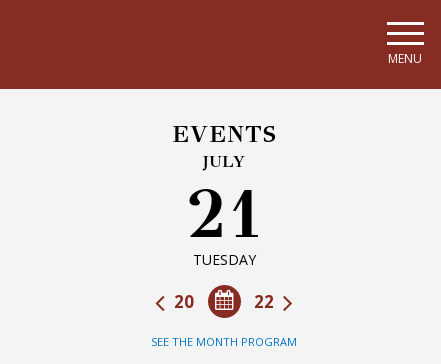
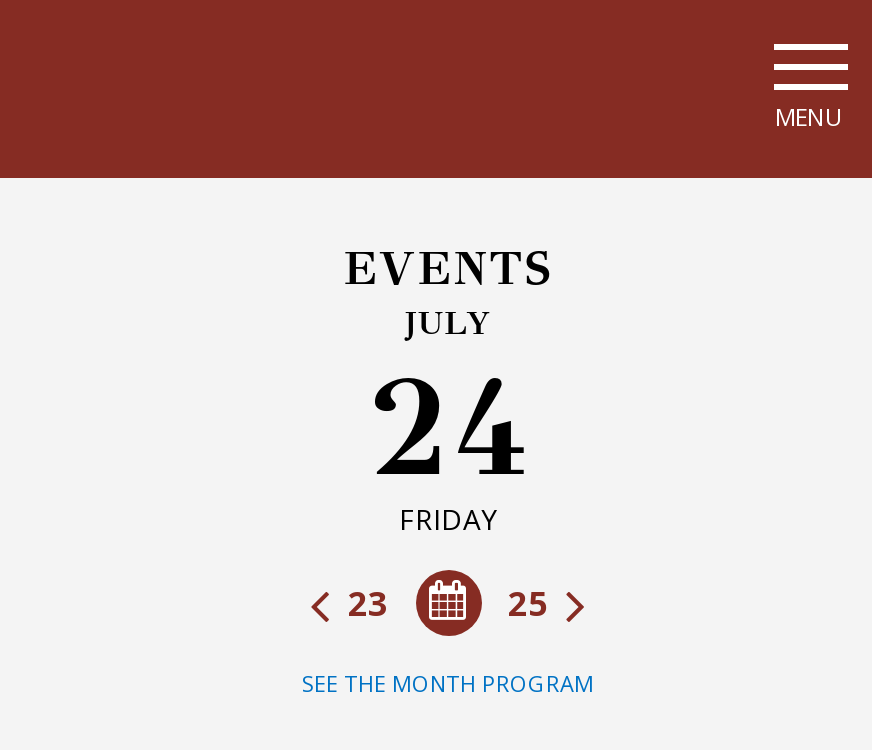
- 21
- TUESDAY
+ 24
+ FRIDAY

- 22
- 20
+ 25
+ 23
